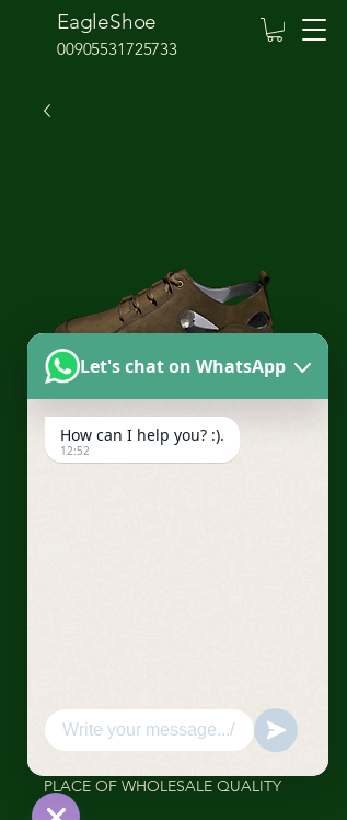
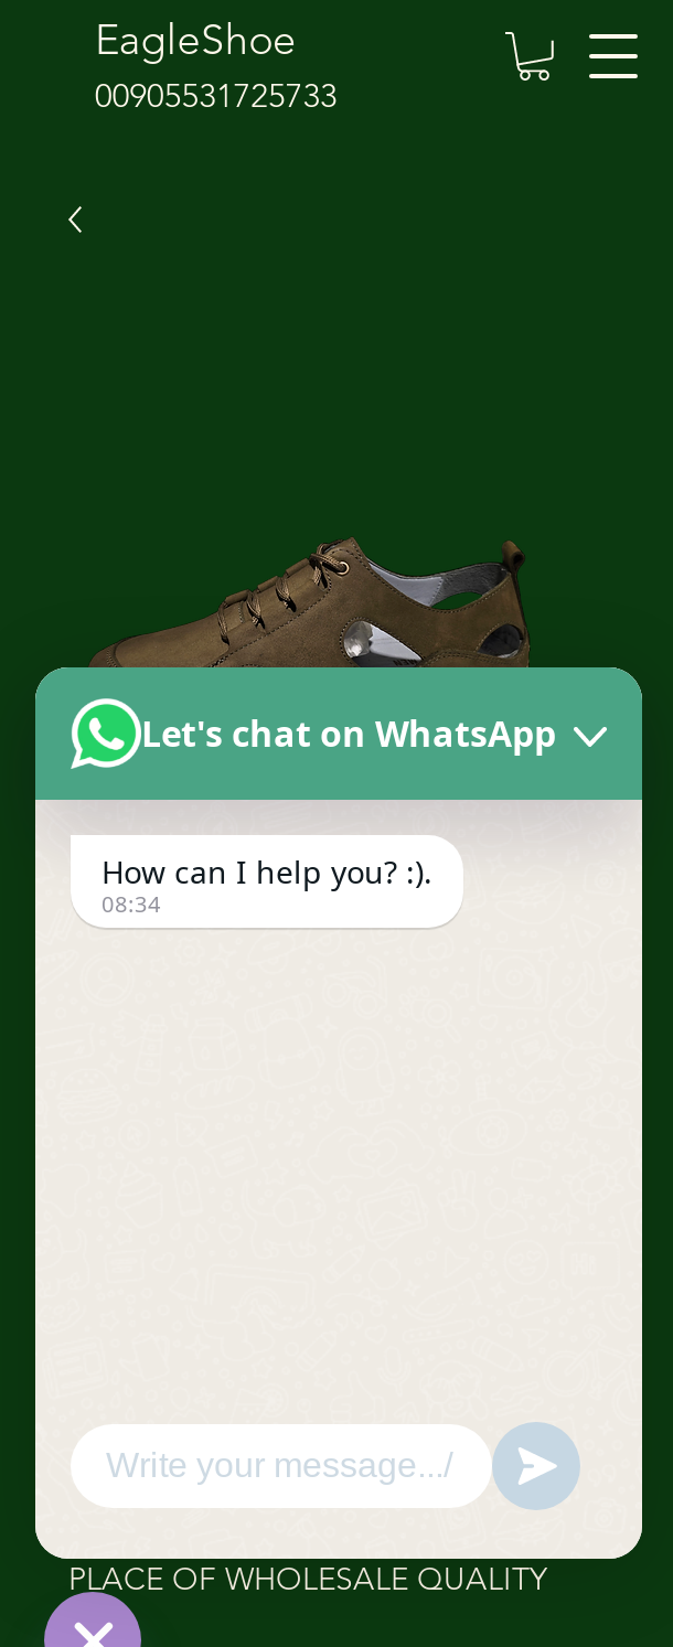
- 12:52
+ 08:34
